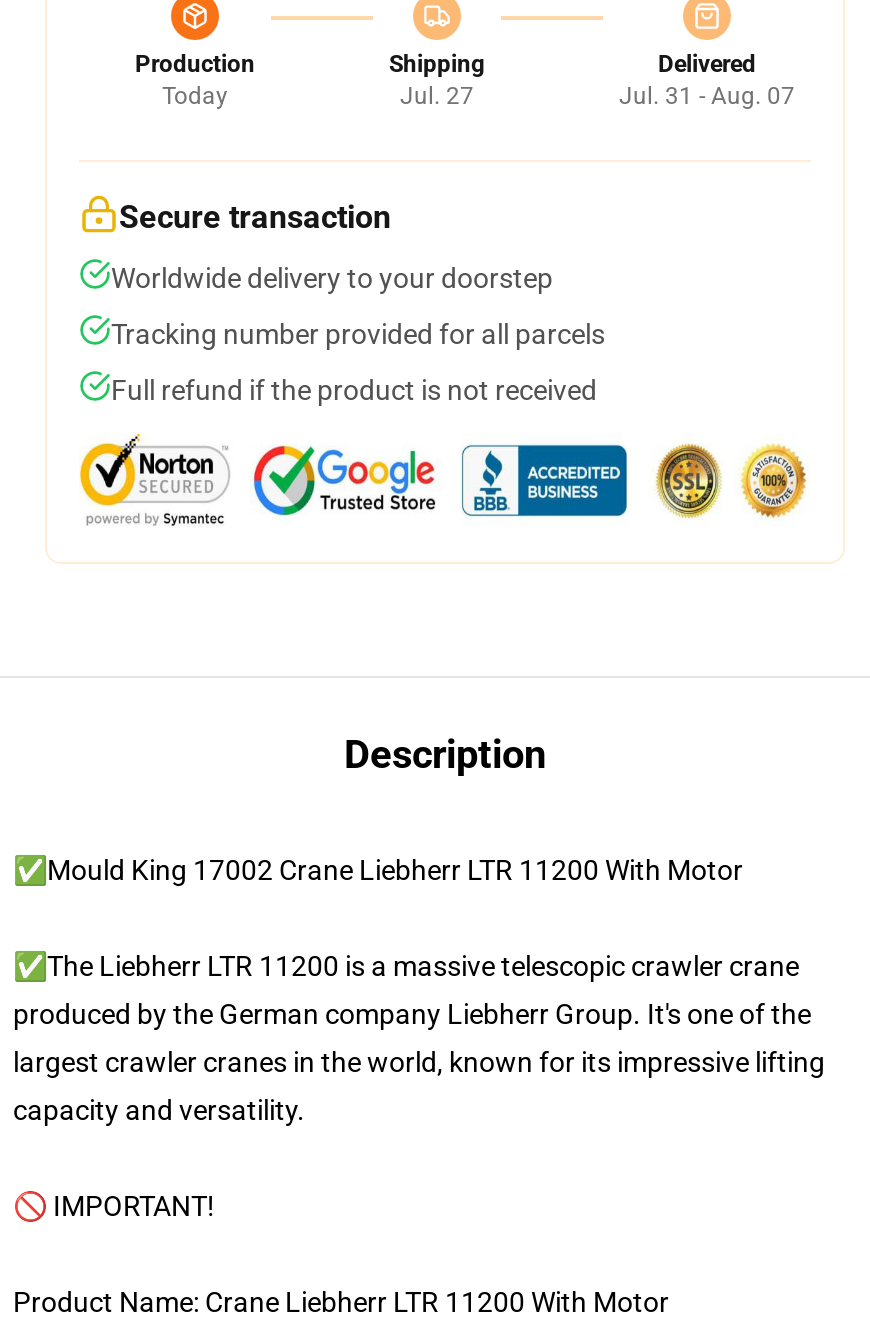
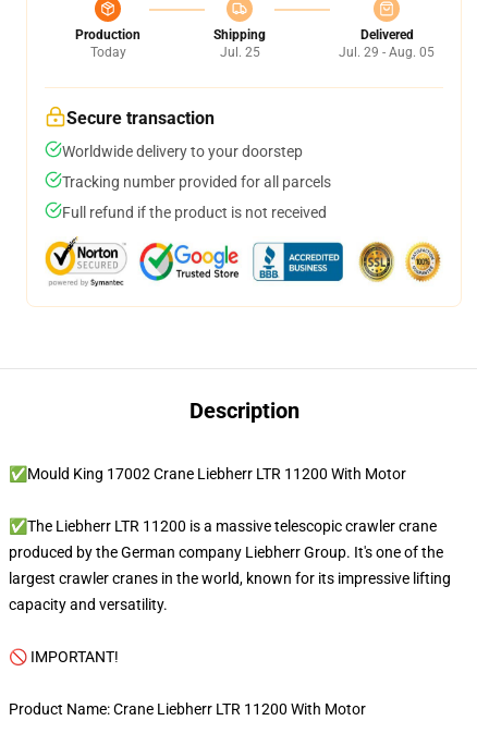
- Jul. 27
+ Jul. 25

- Jul. 31 - Aug. 07
+ Jul. 29 - Aug. 05
